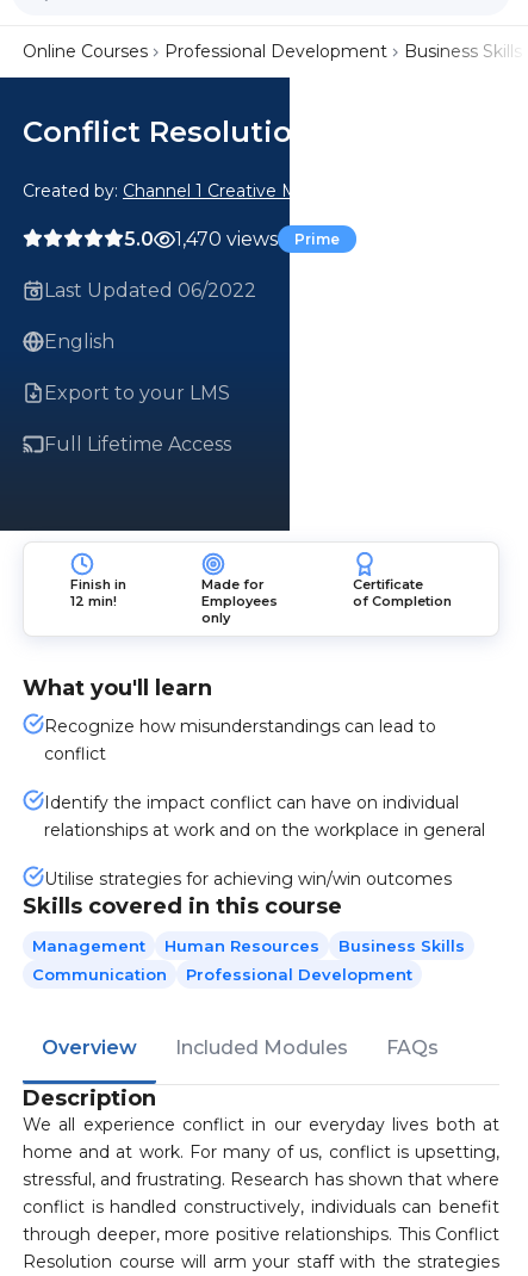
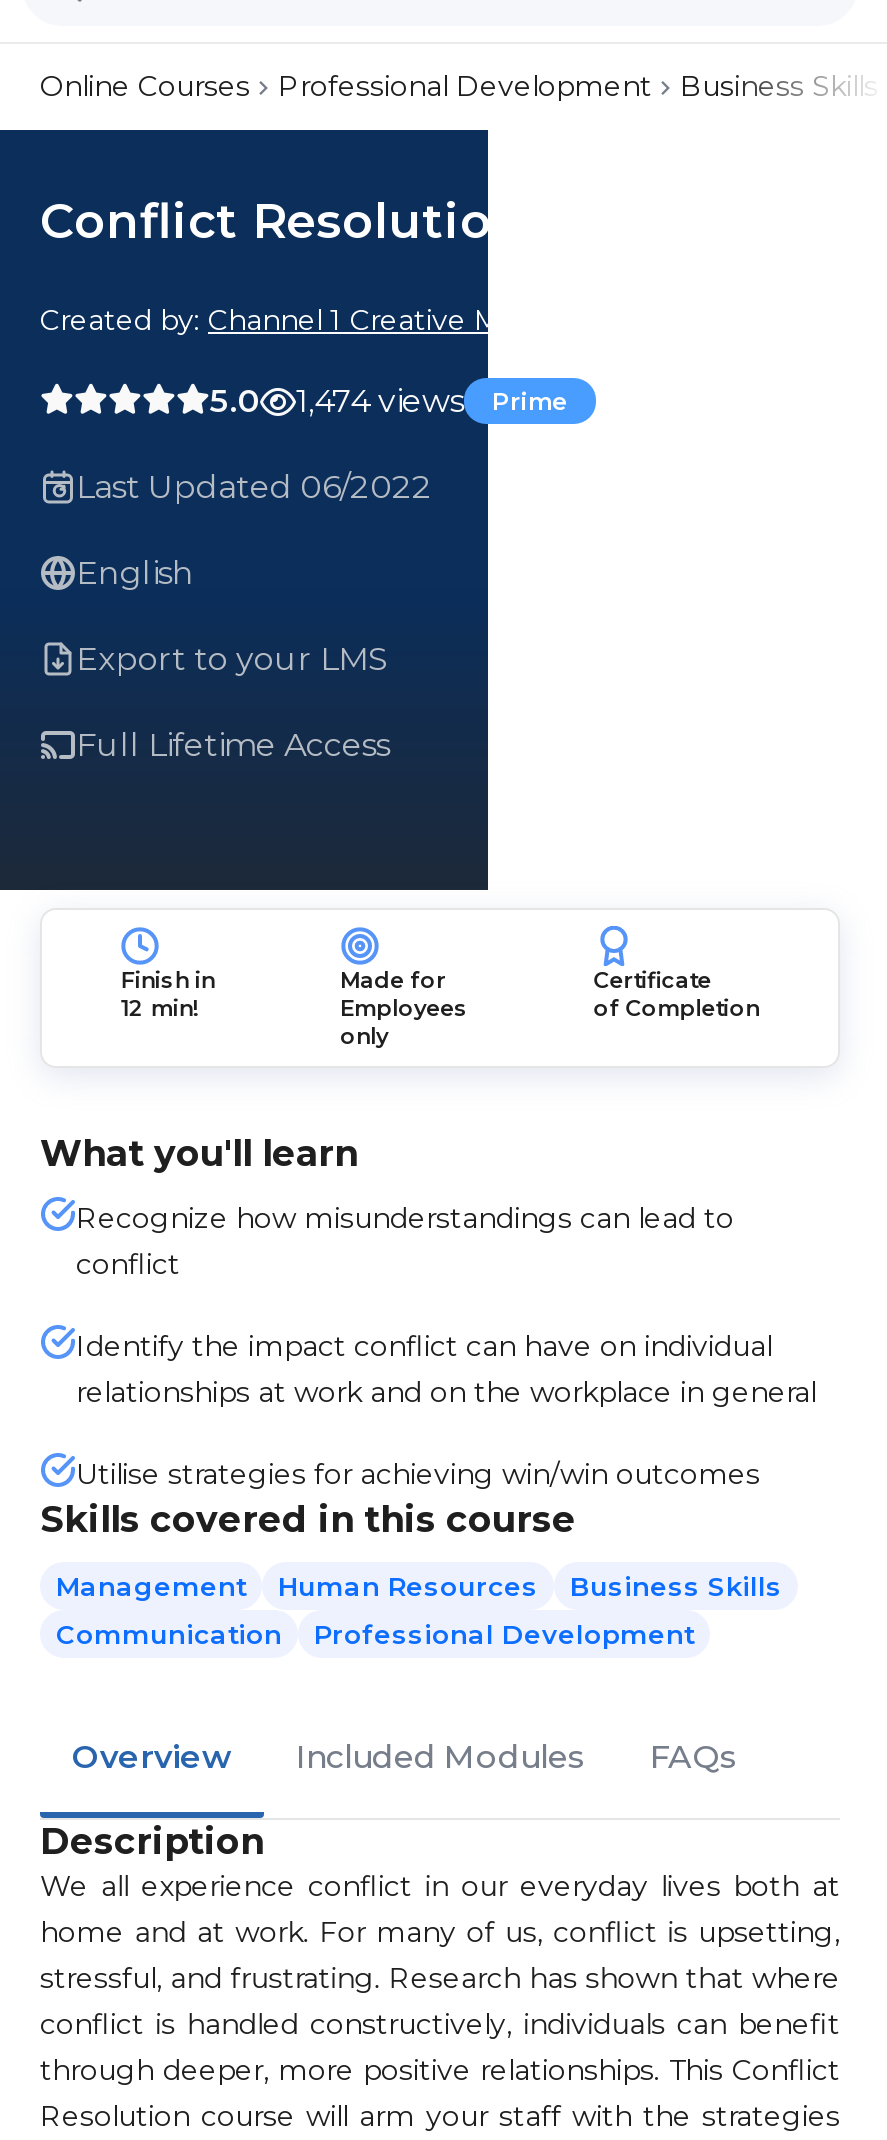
- 5.0 1,470 views Prime
+ 5.0 1,474 views Prime
